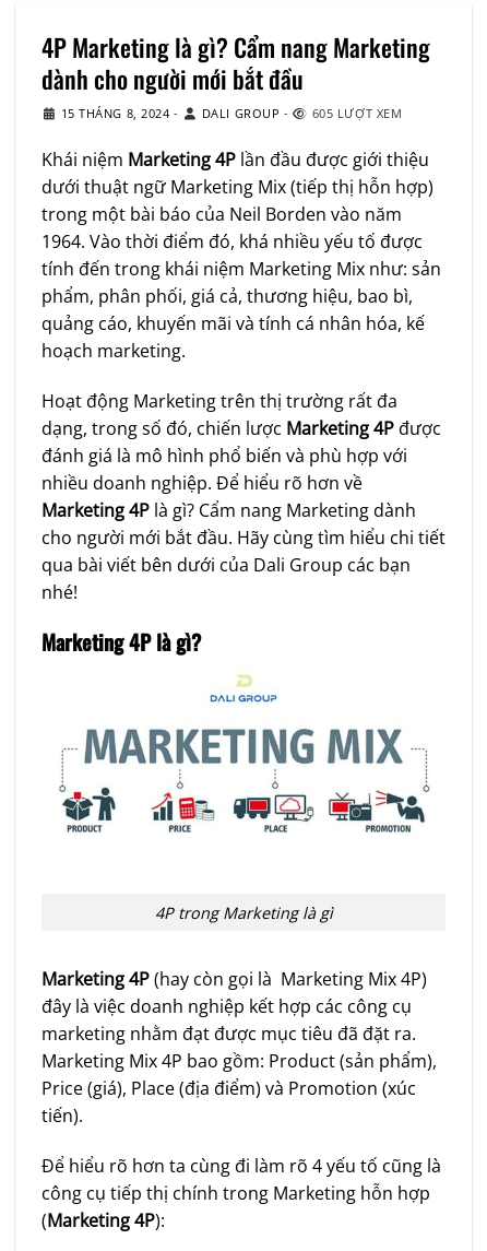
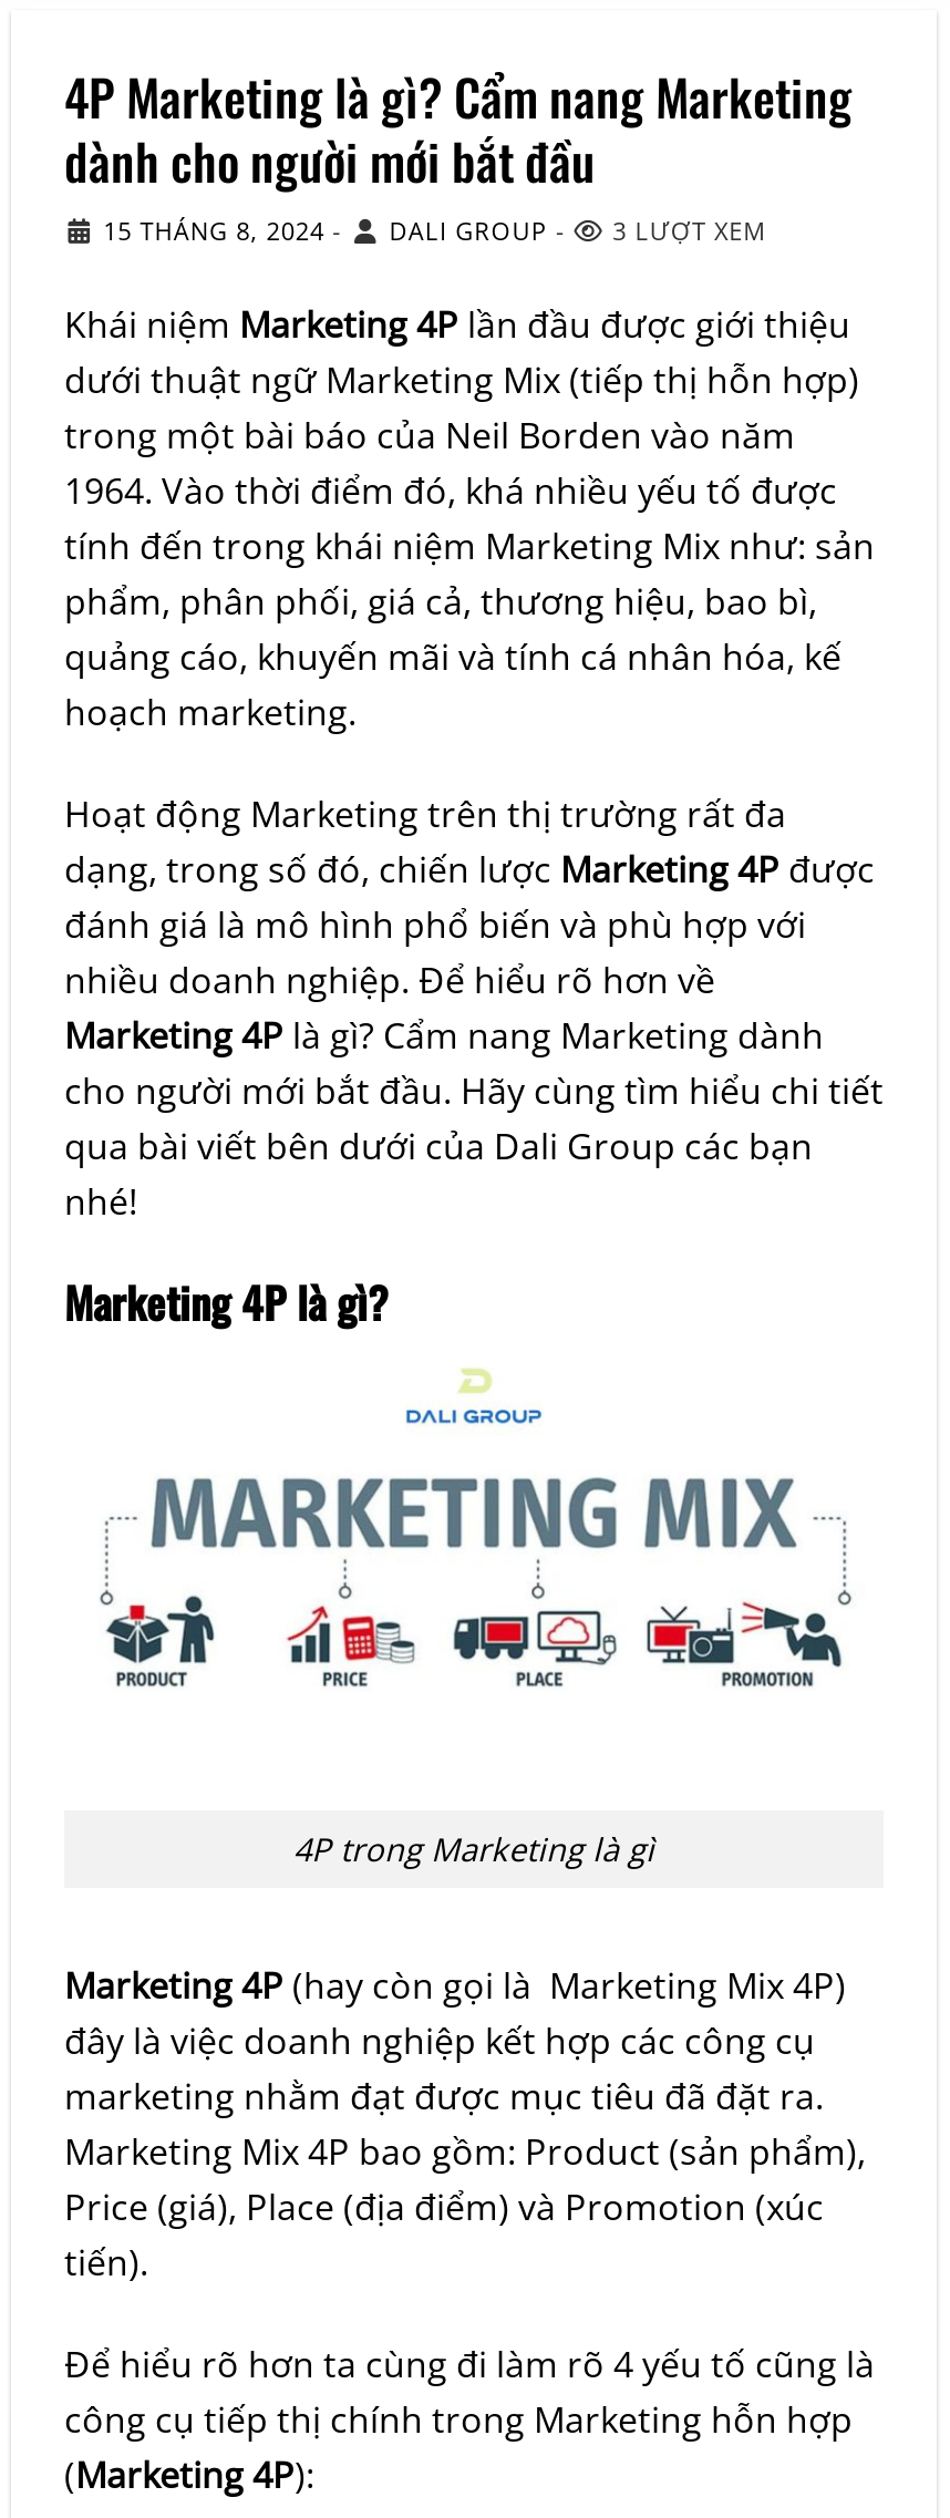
- 15 THÁNG 8, 2024 - DALI GROUP - 605 LƯỢT XEM
+ 15 THÁNG 8, 2024 - DALI GROUP - 3 LƯỢT XEM
